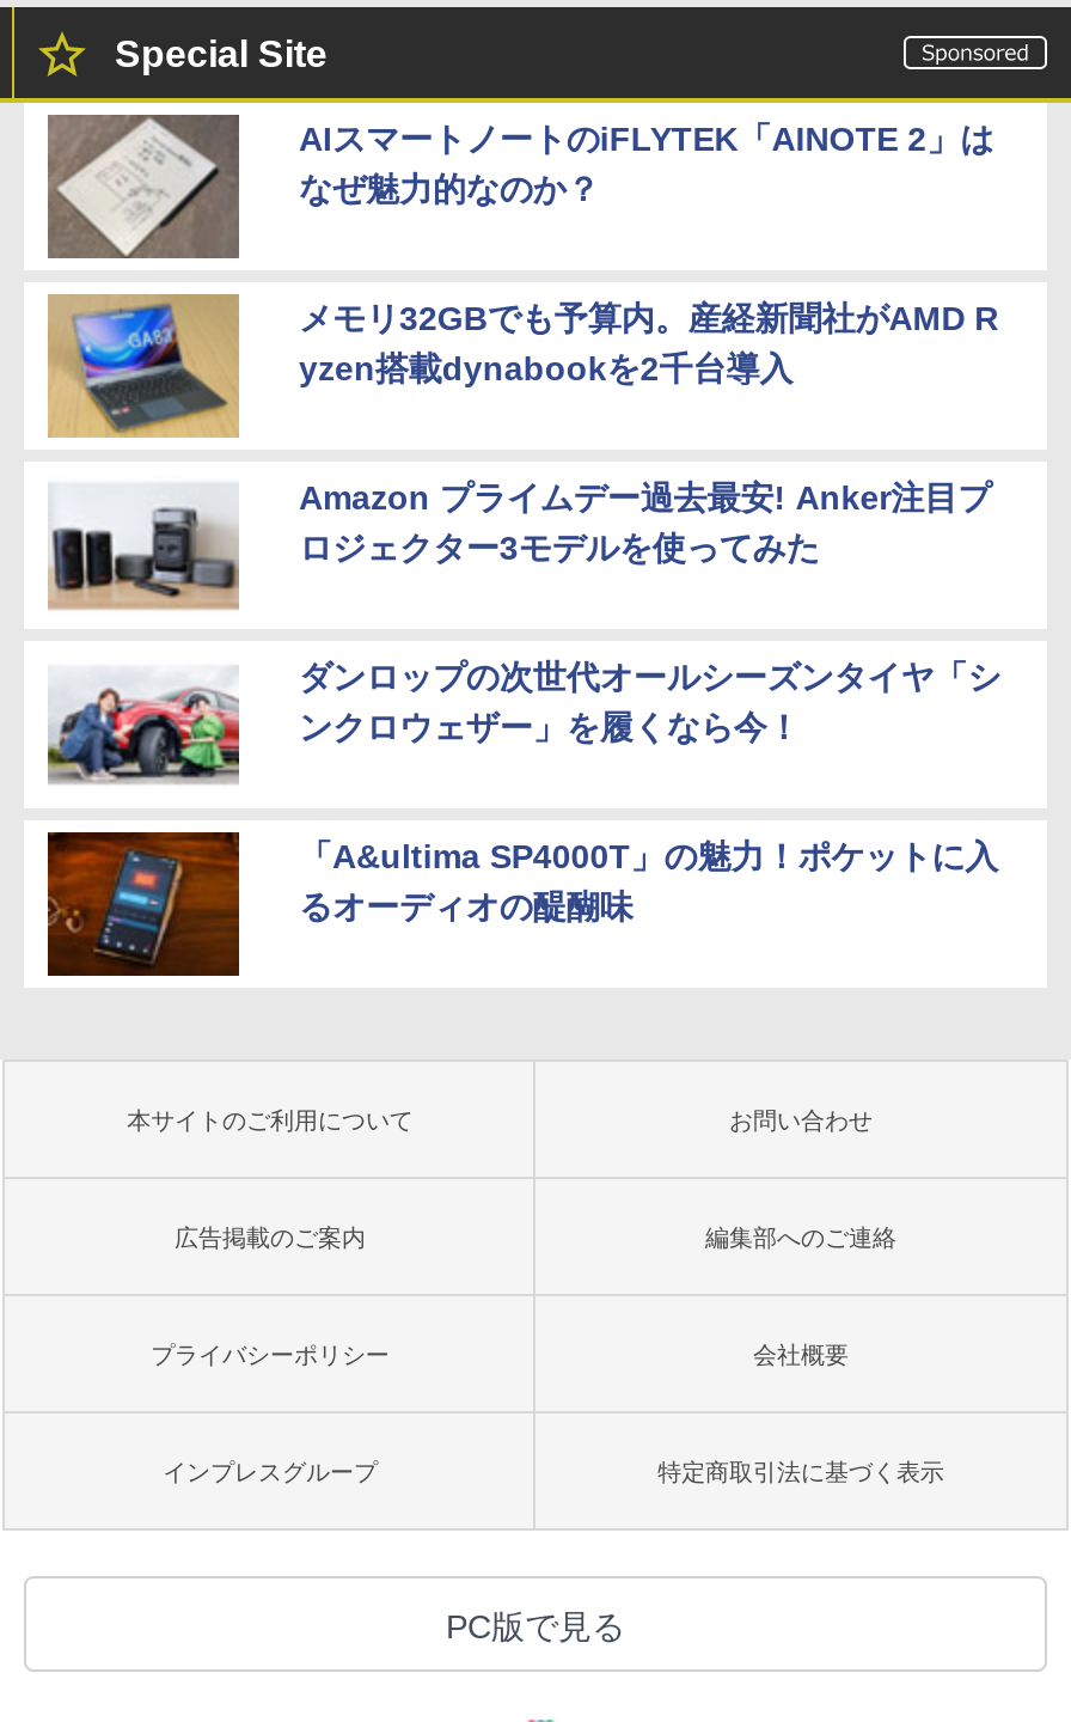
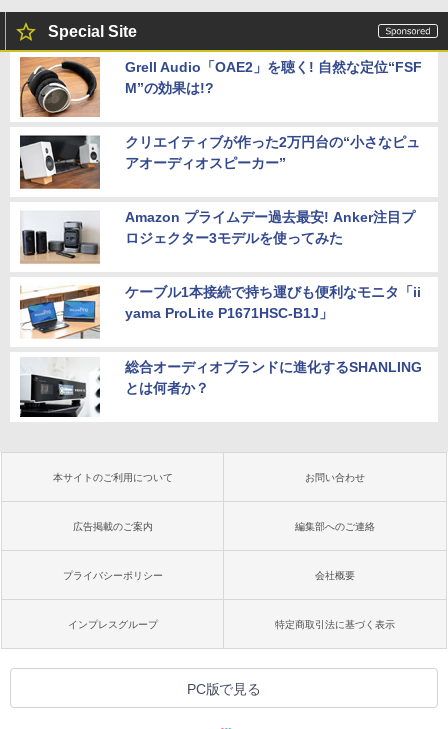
- [image]
- AIスマートノートのiFLYTEK「AINOTE 2」は
- なぜ魅力的なのか？
+ [image]
+ Grell Audio「OAE2」を聴く! 自然な定位“FSF
+ M”の効果は!?

- [image]
- メモリ32GBでも予算内。産経新聞社がAMD R
- yzen搭載dynabookを2千台導入
+ [image]
+ クリエイティブが作った2万円台の“小さなピュ
+ アオーディオスピーカー”

- [image]
- ダンロップの次世代オールシーズンタイヤ「シ
- ンクロウェザー」を履くなら今！
+ [image]
+ ケーブル1本接続で持ち運びも便利なモニタ「ii
+ yama ProLite P1671HSC-B1J」

- [image]
- 「A&ultima SP4000T」の魅力！ポケットに入
- るオーディオの醍醐味
+ [image]
+ 総合オーディオブランドに進化するSHANLING
+ とは何者か？
